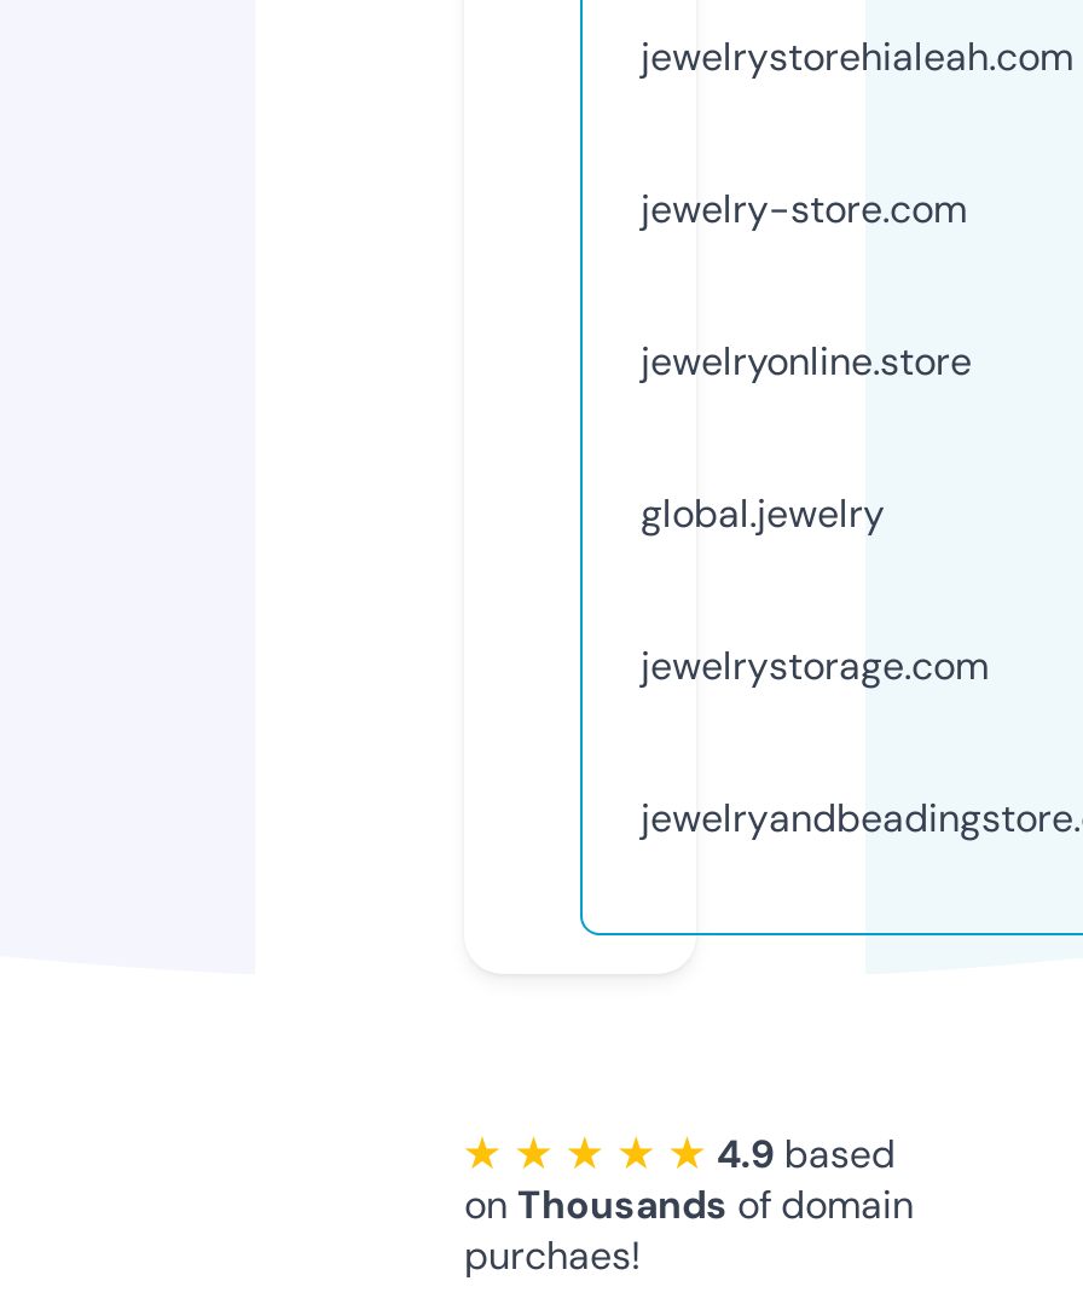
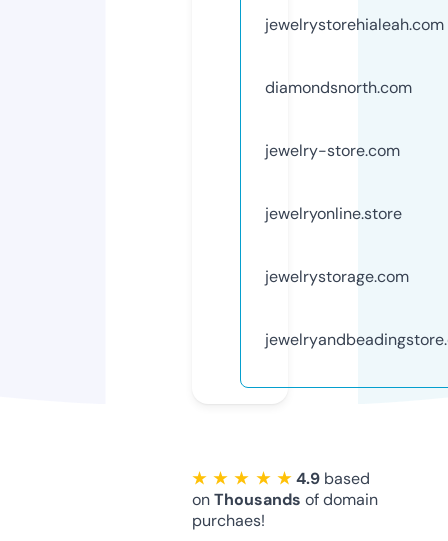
+ diamondsnorth.com

moved down: jewelry-store.com | jewelryonline.store

- global.jewelry
